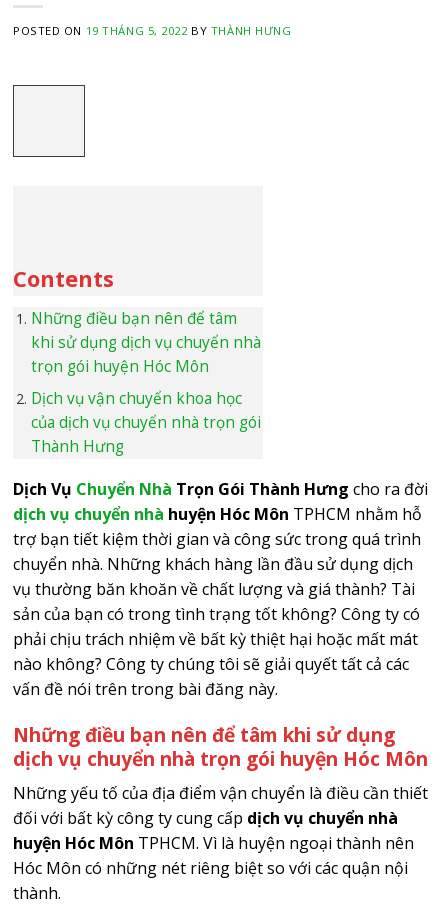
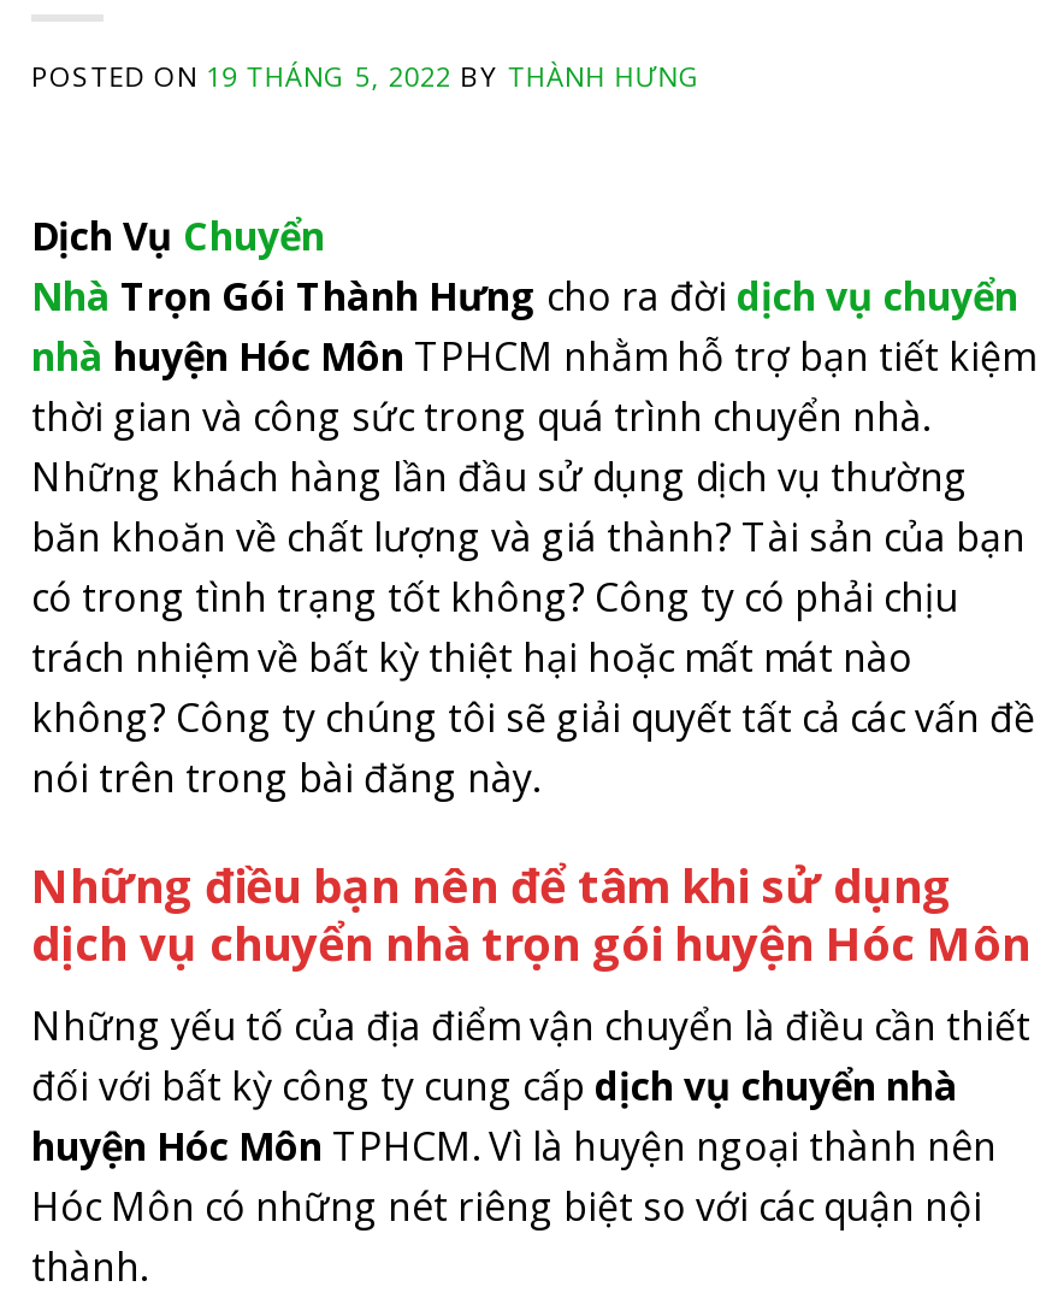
- Contents
- Những điều bạn nên để tâm
- khi sử dụng dịch vụ chuyển nhà
- trọn gói huyện Hóc Môn
- Dịch vụ vận chuyển khoa học
- của dịch vụ chuyển nhà trọn gói
- Thành Hưng
- Dịch Vụ Chuyển Nhà Trọn Gói Thành Hưng cho ra đời
- dịch vụ chuyển nhà huyện Hóc Môn TPHCM nhằm hỗ
- trợ bạn tiết kiệm thời gian và công sức trong quá trình
- chuyển nhà. Những khách hàng lần đầu sử dụng dịch
- vụ thường băn khoăn về chất lượng và giá thành? Tài
- sản của bạn có trong tình trạng tốt không? Công ty có
- phải chịu trách nhiệm về bất kỳ thiệt hại hoặc mất mát
- nào không? Công ty chúng tôi sẽ giải quyết tất cả các
- vấn đề nói trên trong bài đăng này.
+ Dịch Vụ Chuyển
+ Nhà Trọn Gói Thành Hưng cho ra đời dịch vụ chuyển
+ nhà huyện Hóc Môn TPHCM nhằm hỗ trợ bạn tiết kiệm
+ thời gian và công sức trong quá trình chuyển nhà.
+ Những khách hàng lần đầu sử dụng dịch vụ thường
+ băn khoăn về chất lượng và giá thành? Tài sản của bạn
+ có trong tình trạng tốt không? Công ty có phải chịu
+ trách nhiệm về bất kỳ thiệt hại hoặc mất mát nào
+ không? Công ty chúng tôi sẽ giải quyết tất cả các vấn đề
+ nói trên trong bài đăng này.
